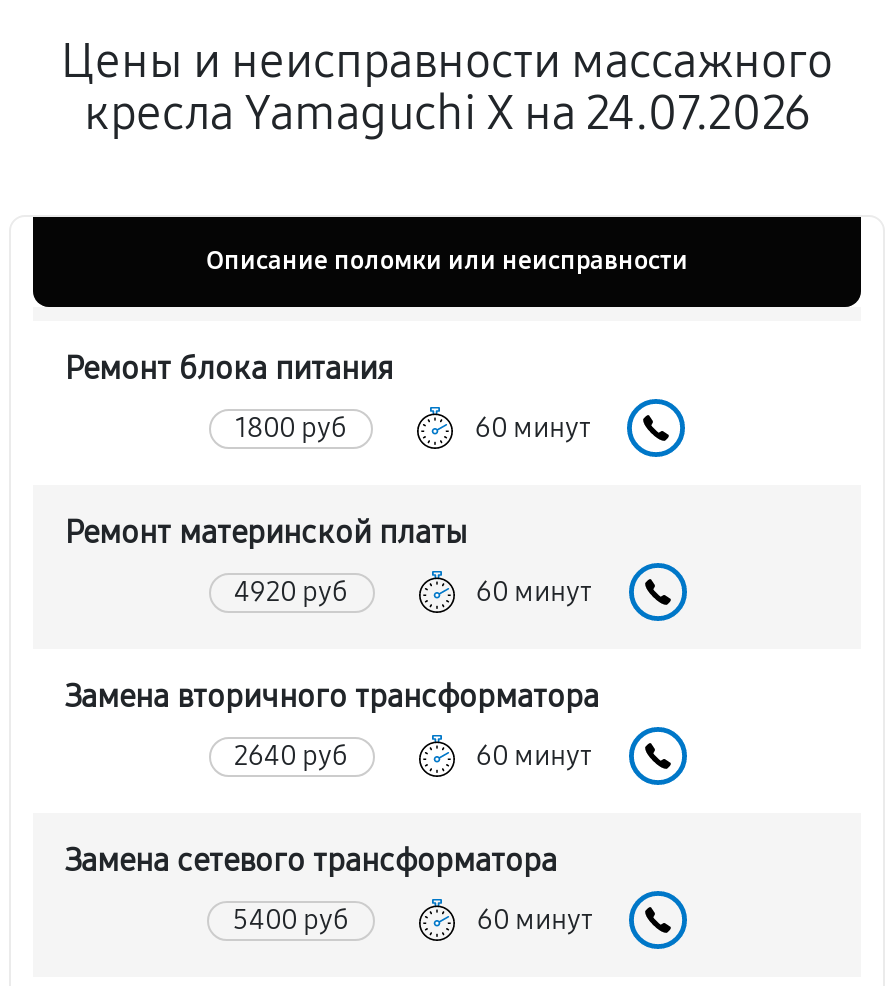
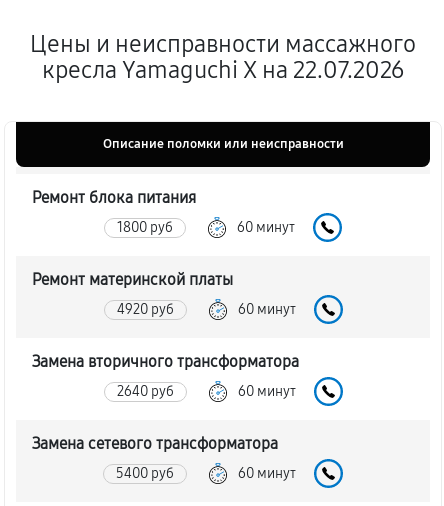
- кресла Yamaguchi X на 24.07.2026
+ кресла Yamaguchi X на 22.07.2026
